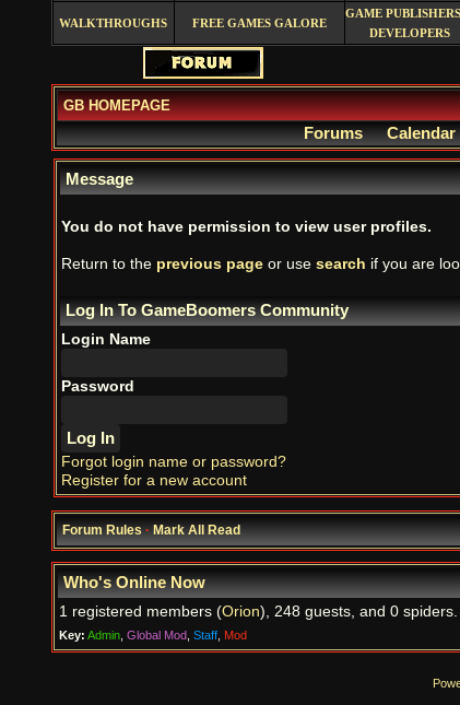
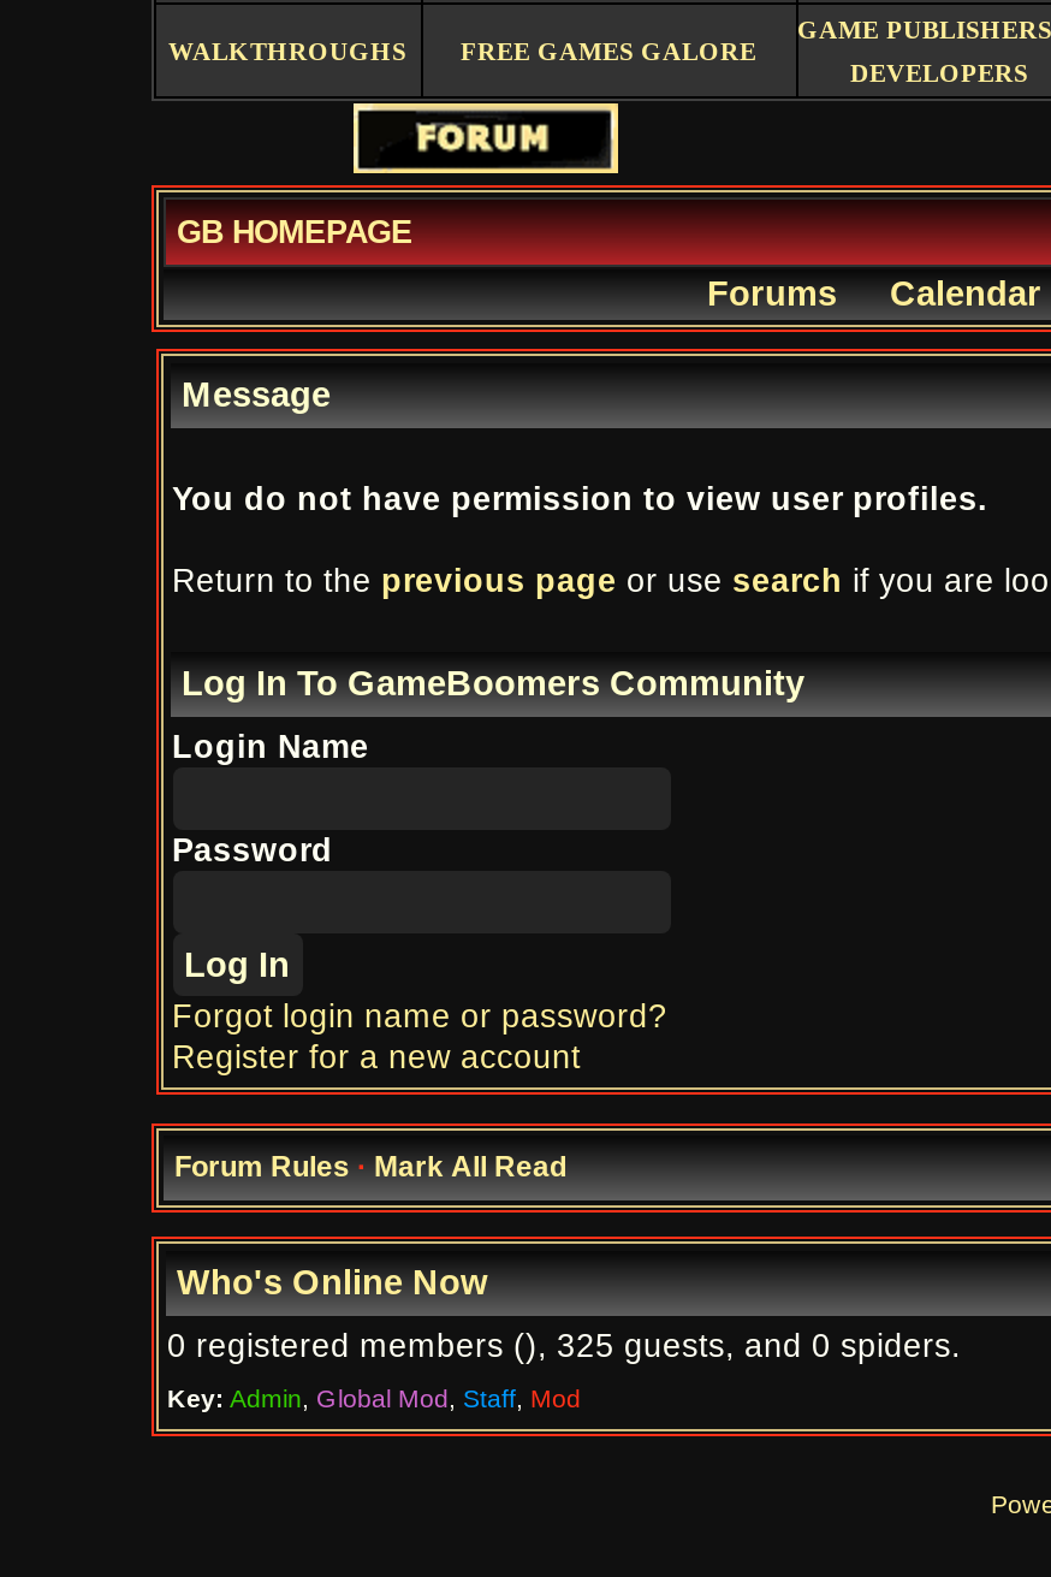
- 1 registered members (Orion), 248 guests, and 0 spiders.
+ 0 registered members (), 325 guests, and 0 spiders.
